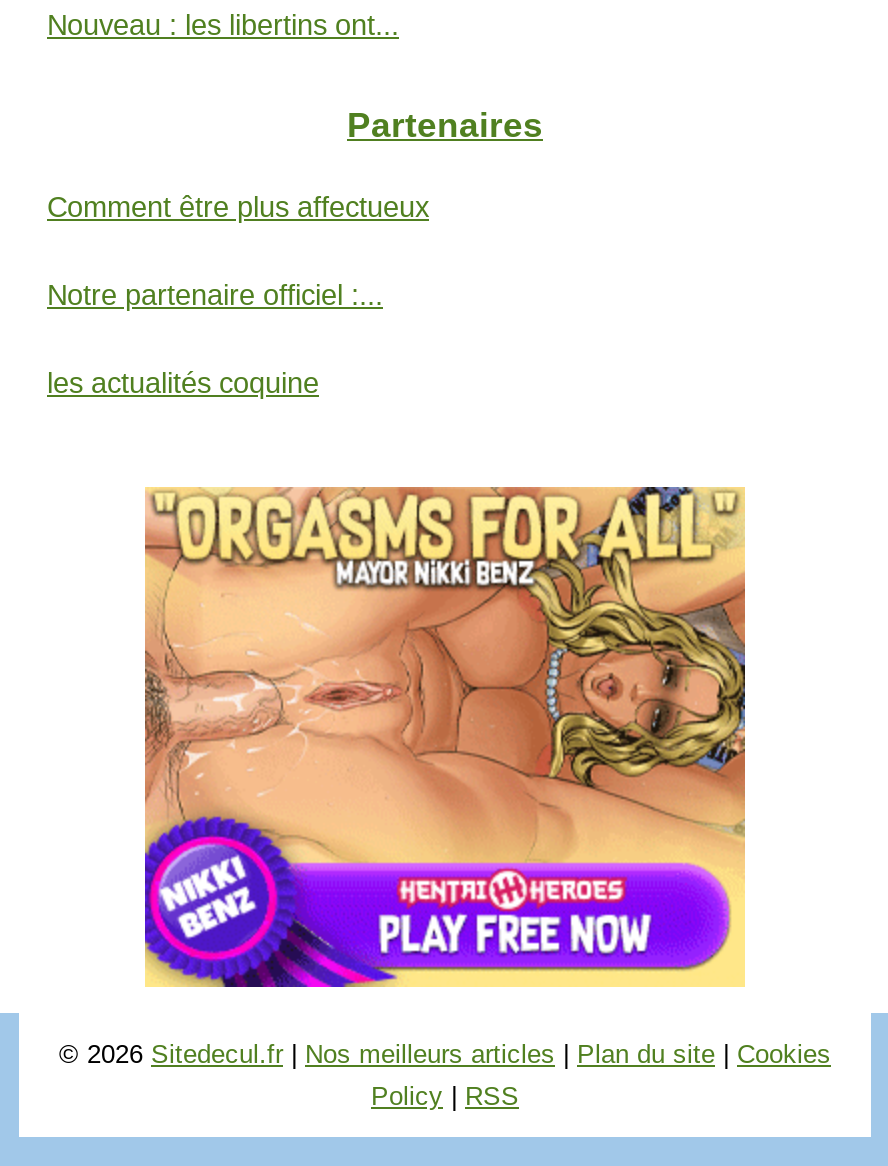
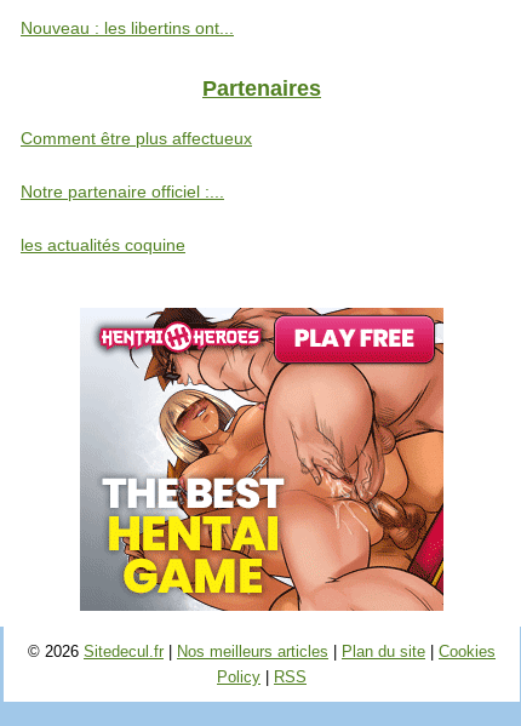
- [image]
+ [image]
